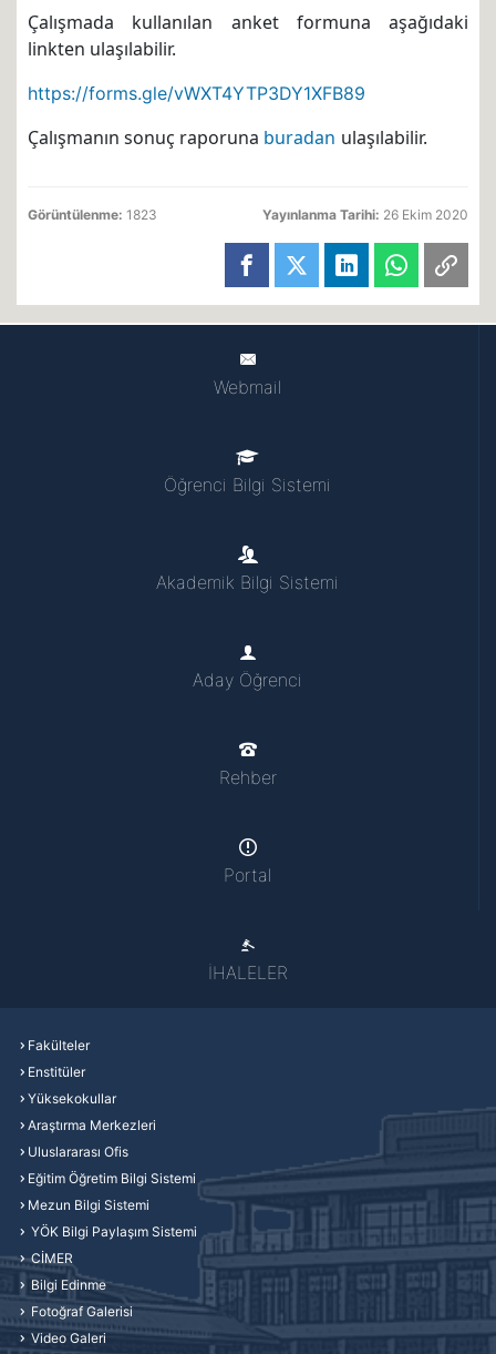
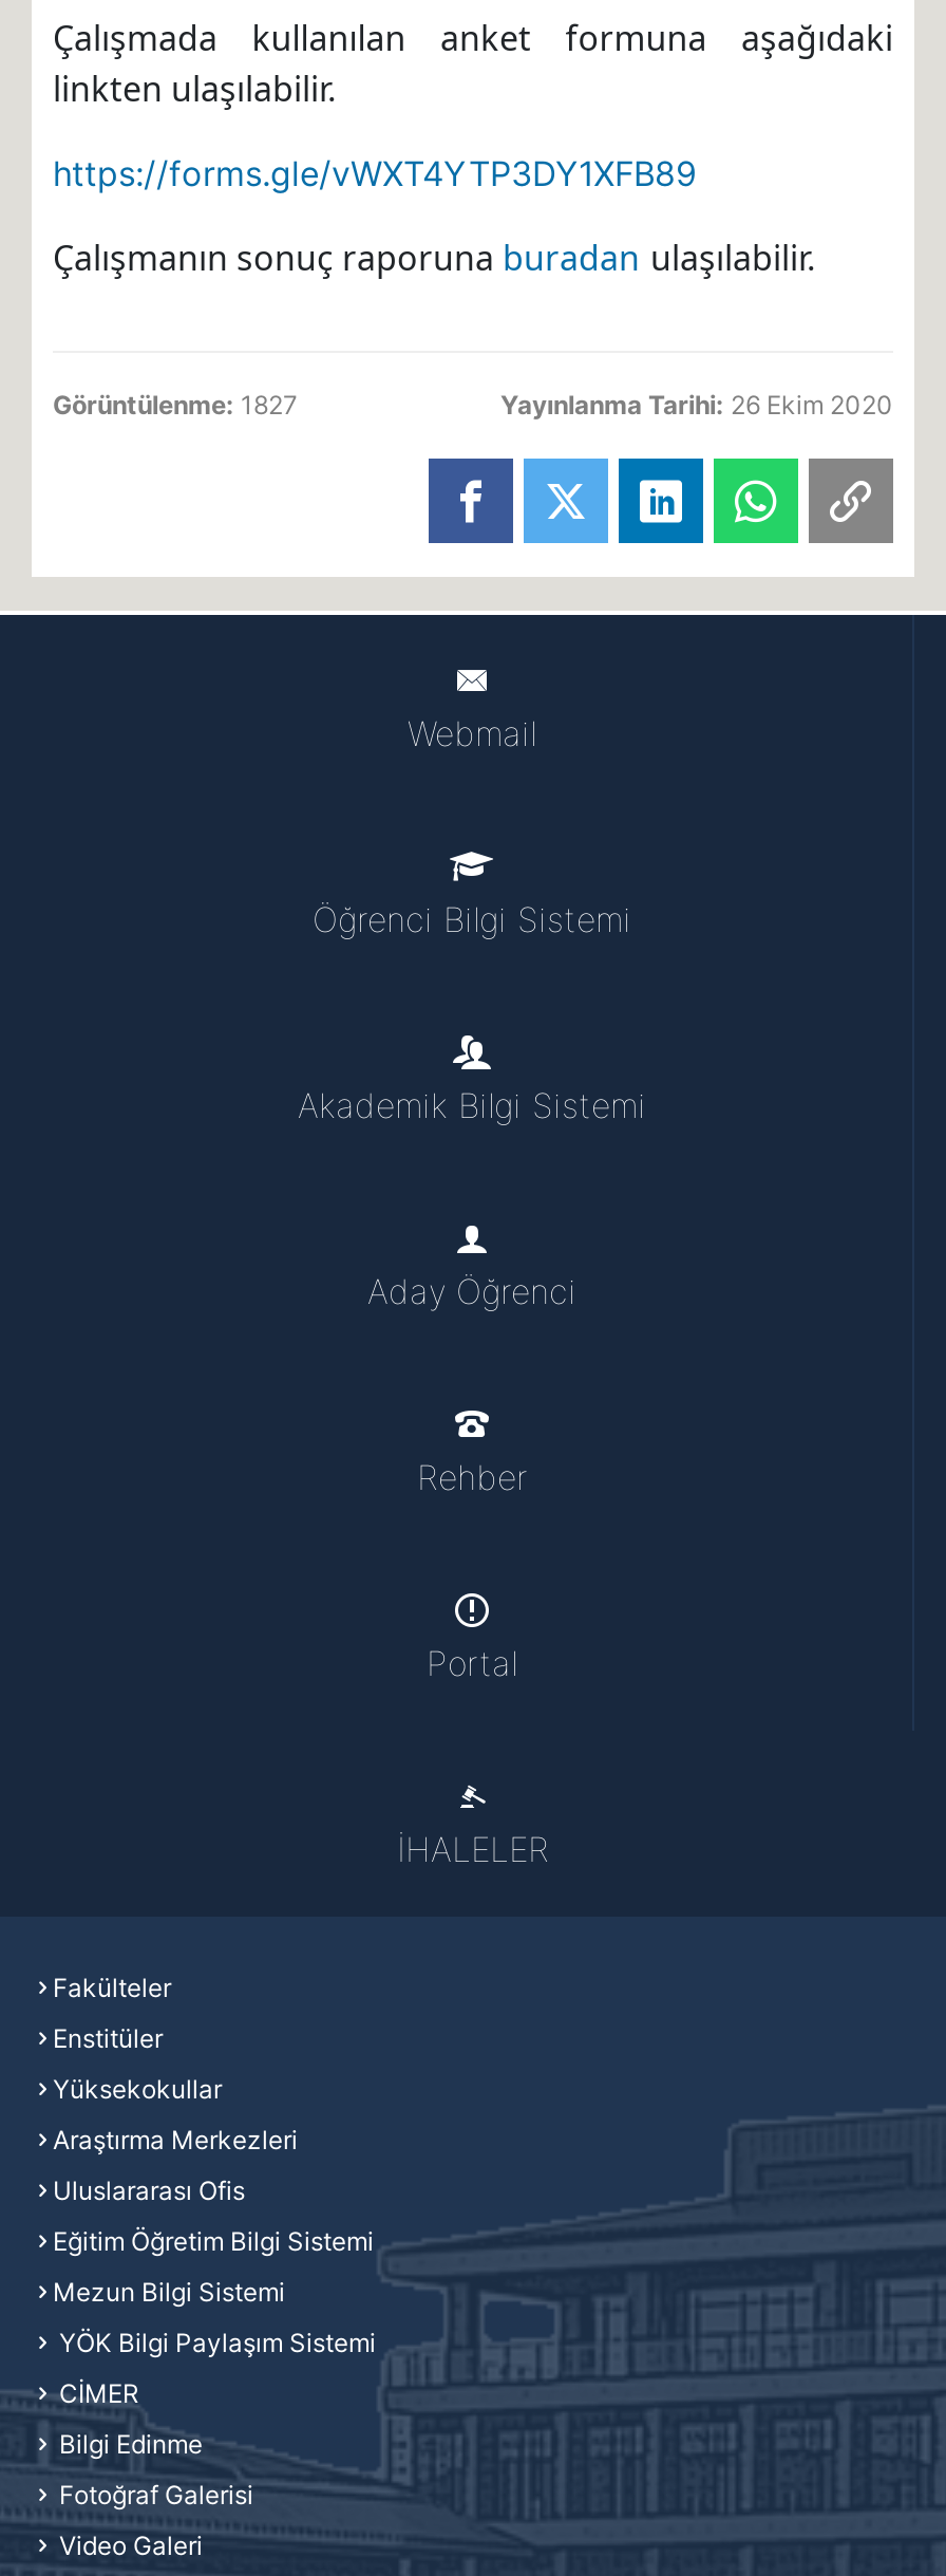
- Görüntülenme: 1823
+ Görüntülenme: 1827
